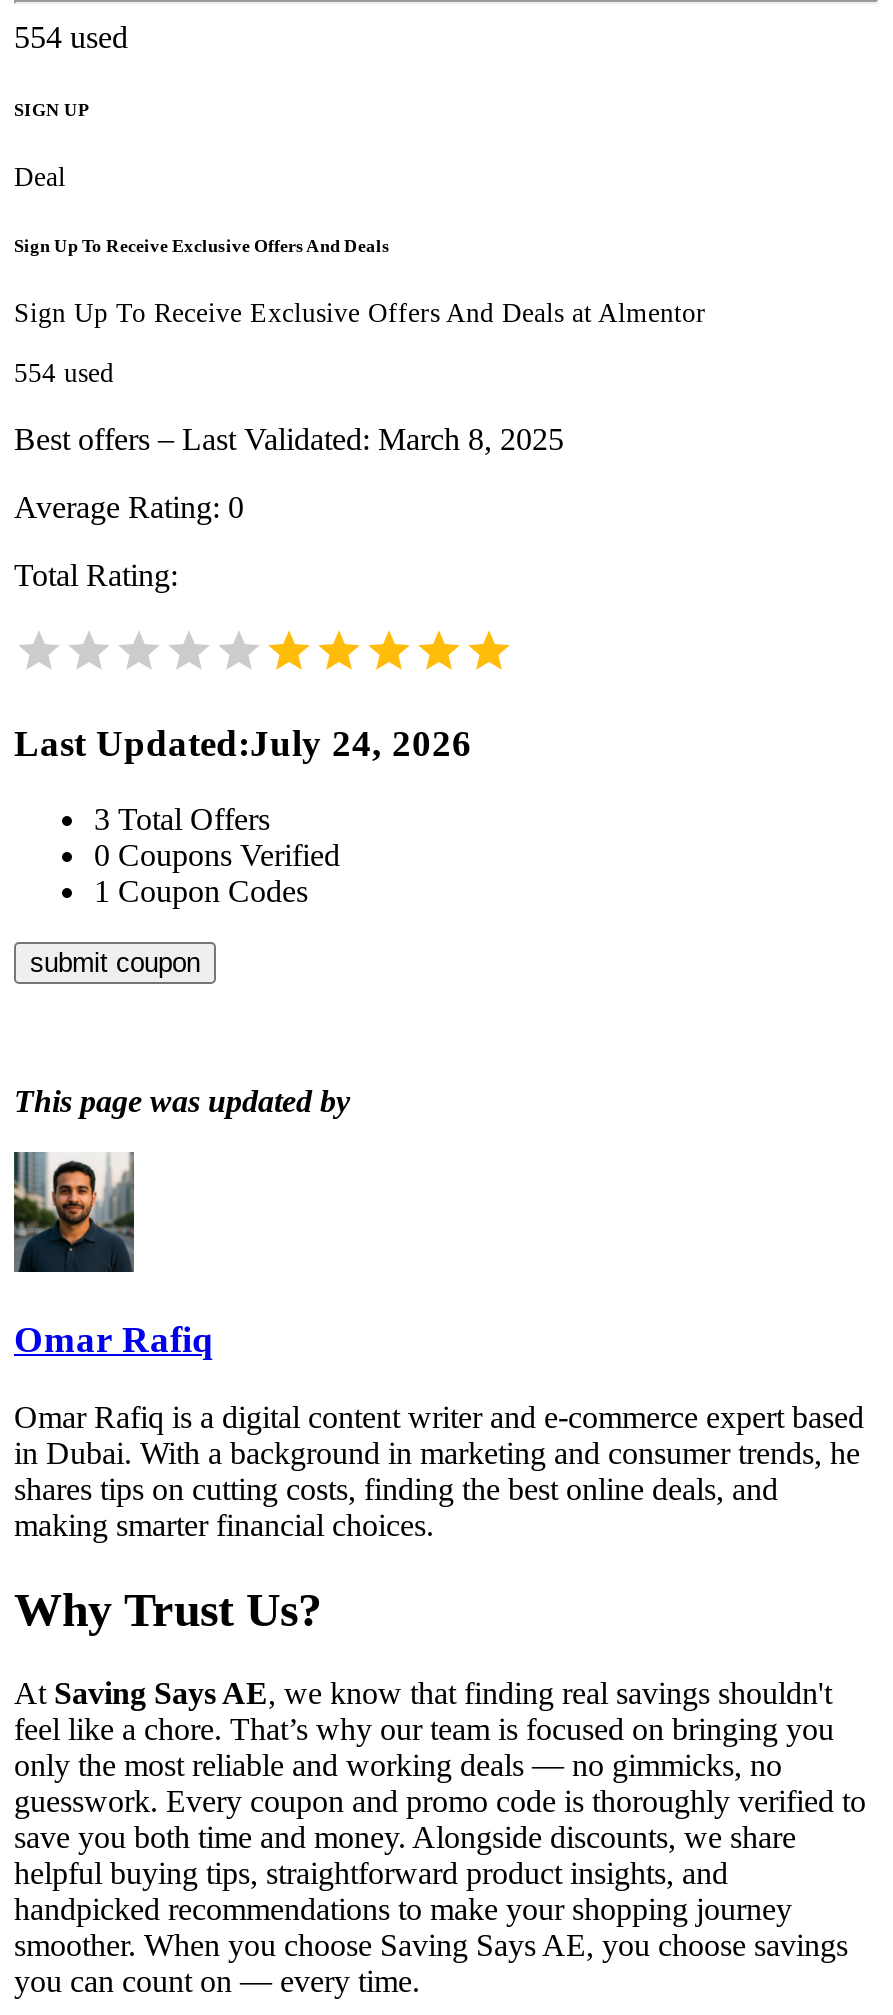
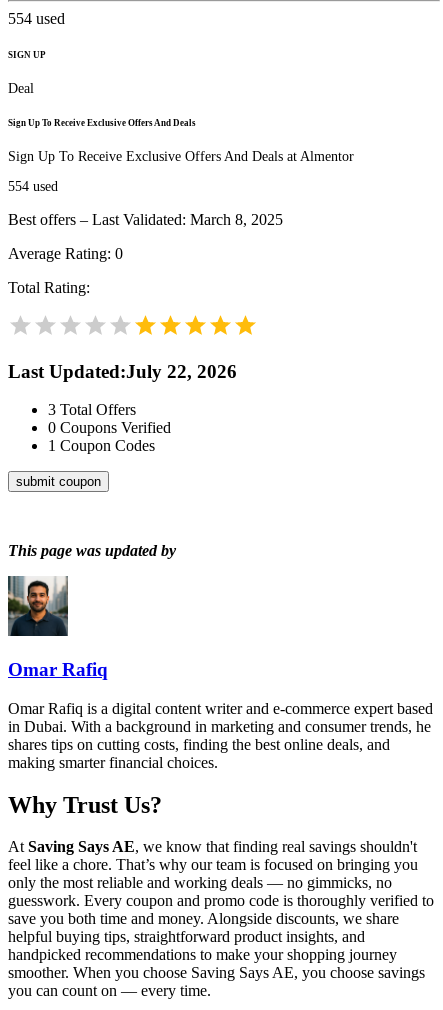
- Last Updated:July 24, 2026
+ Last Updated:July 22, 2026
